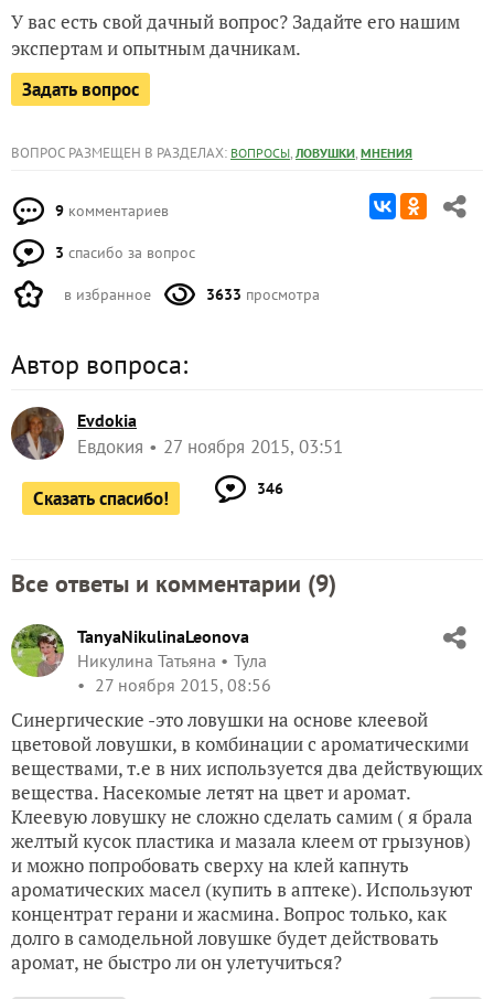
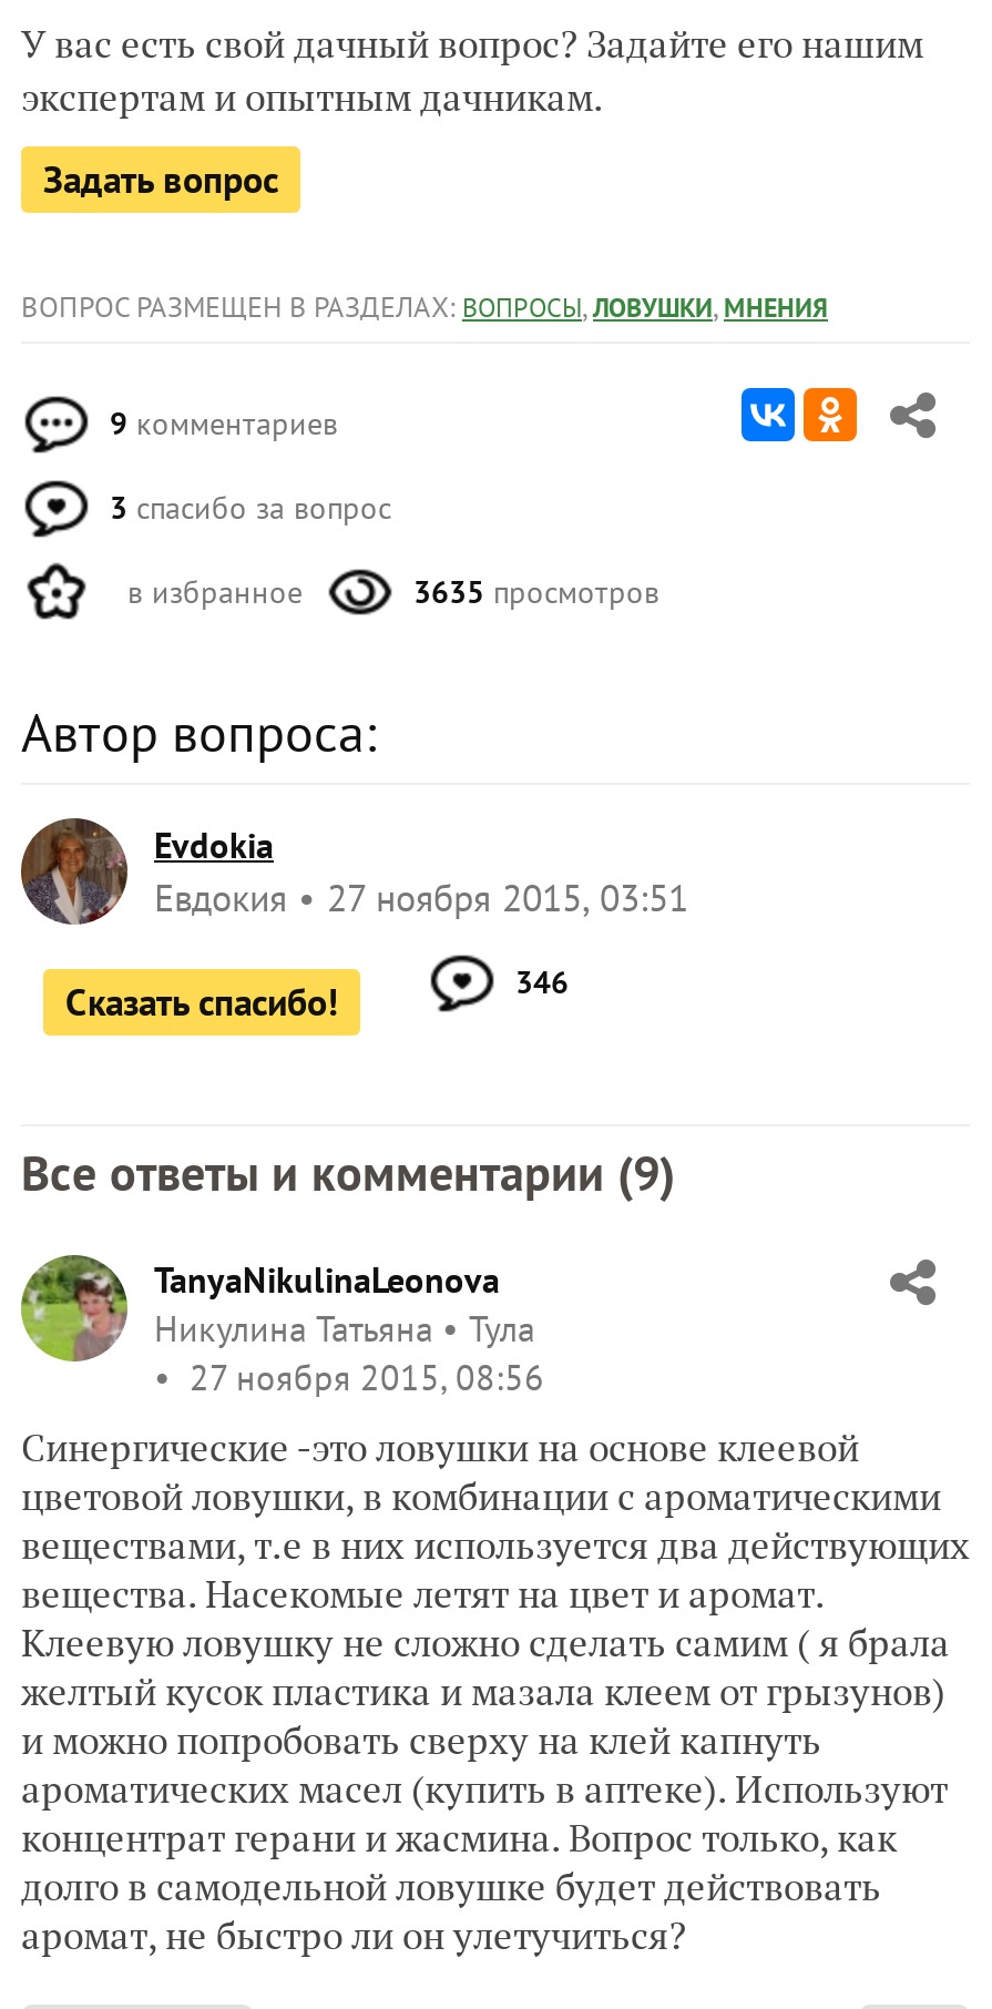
- 3633 просмотра
+ 3635 просмотров
